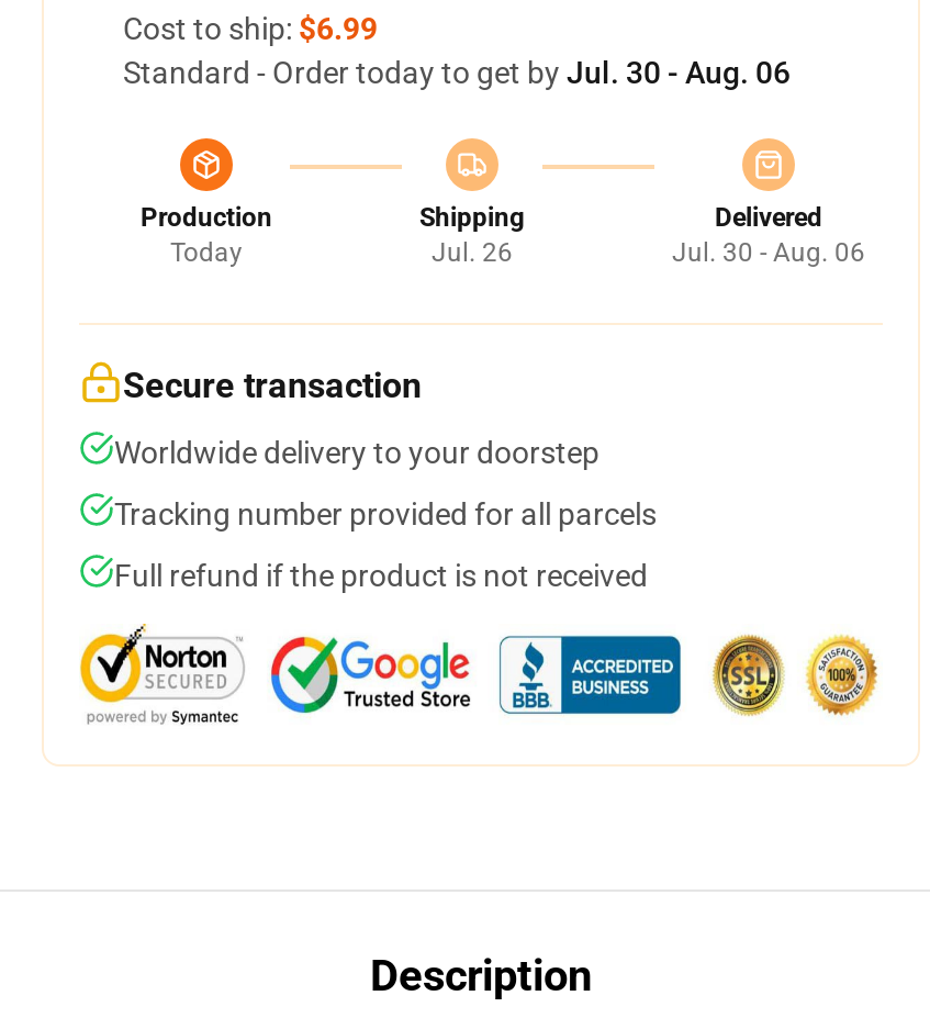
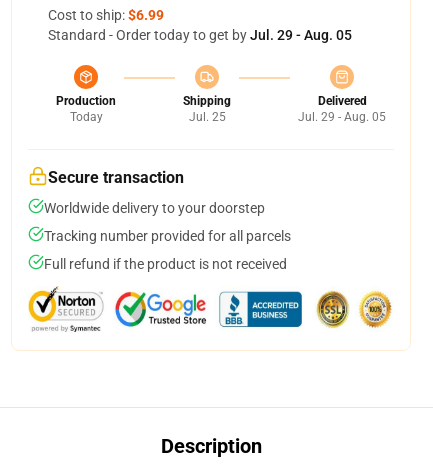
- Standard - Order today to get by Jul. 30 - Aug. 06
+ Standard - Order today to get by Jul. 29 - Aug. 05

- Jul. 26
+ Jul. 25

- Jul. 30 - Aug. 06
+ Jul. 29 - Aug. 05
